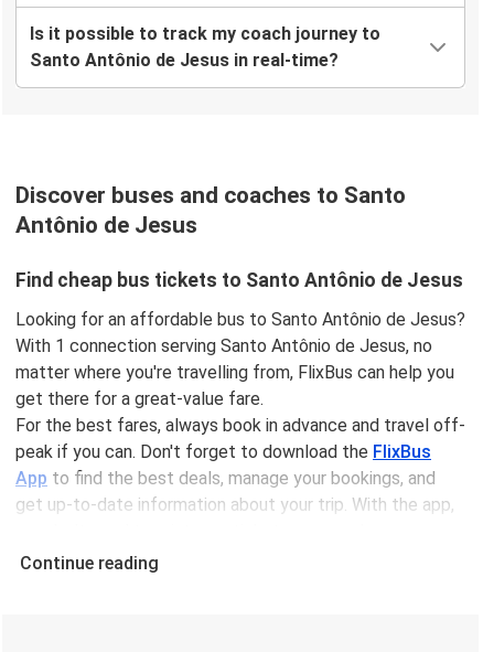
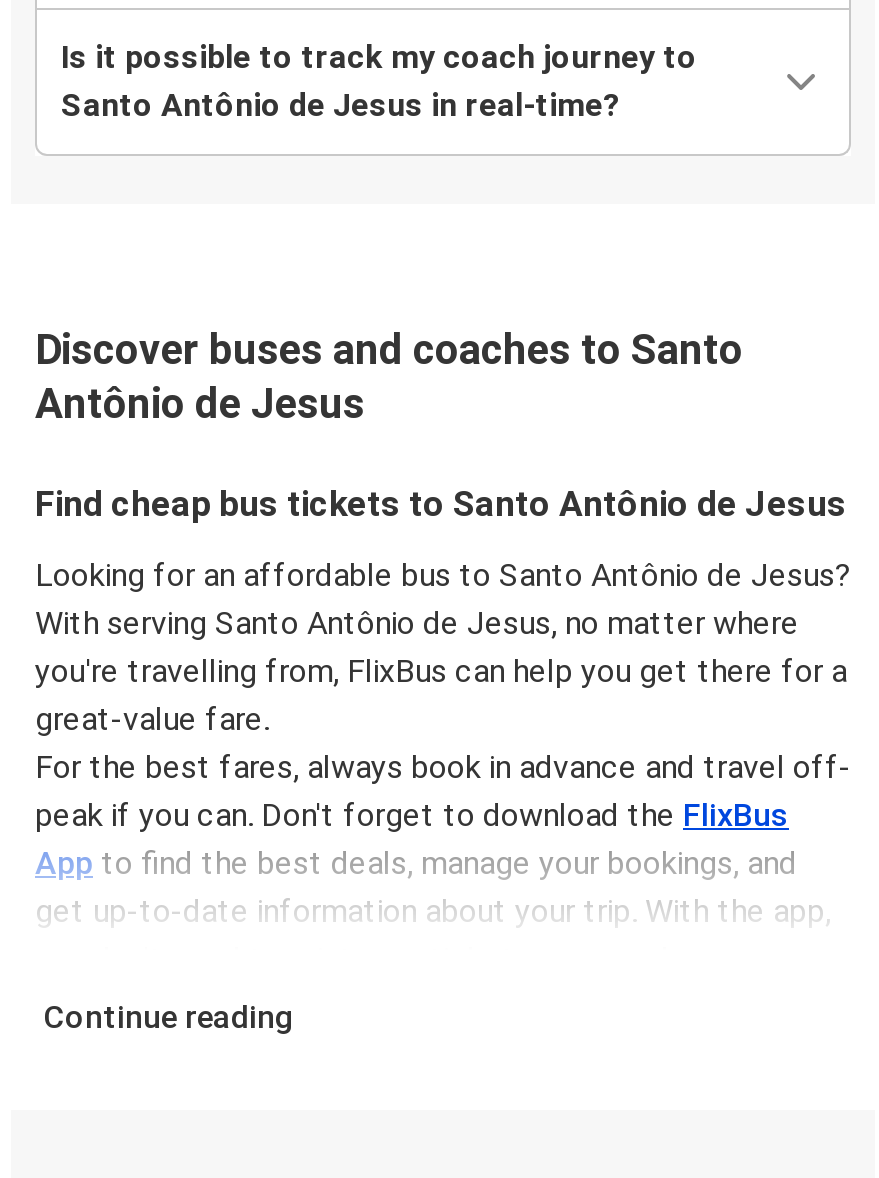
- With 1 connection serving Santo Antônio de Jesus, no
- matter where you're travelling from, FlixBus can help you
- get there for a great-value fare.
+ With serving Santo Antônio de Jesus, no matter where
+ you're travelling from, FlixBus can help you get there for a
+ great-value fare.
